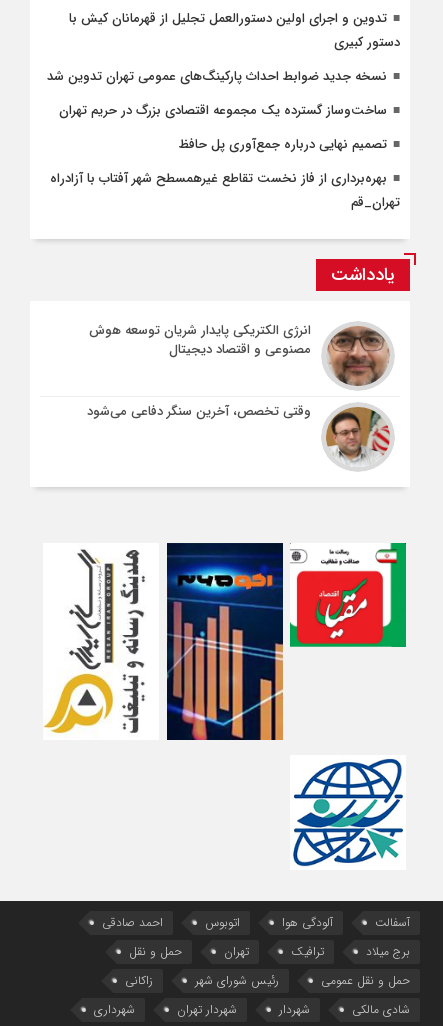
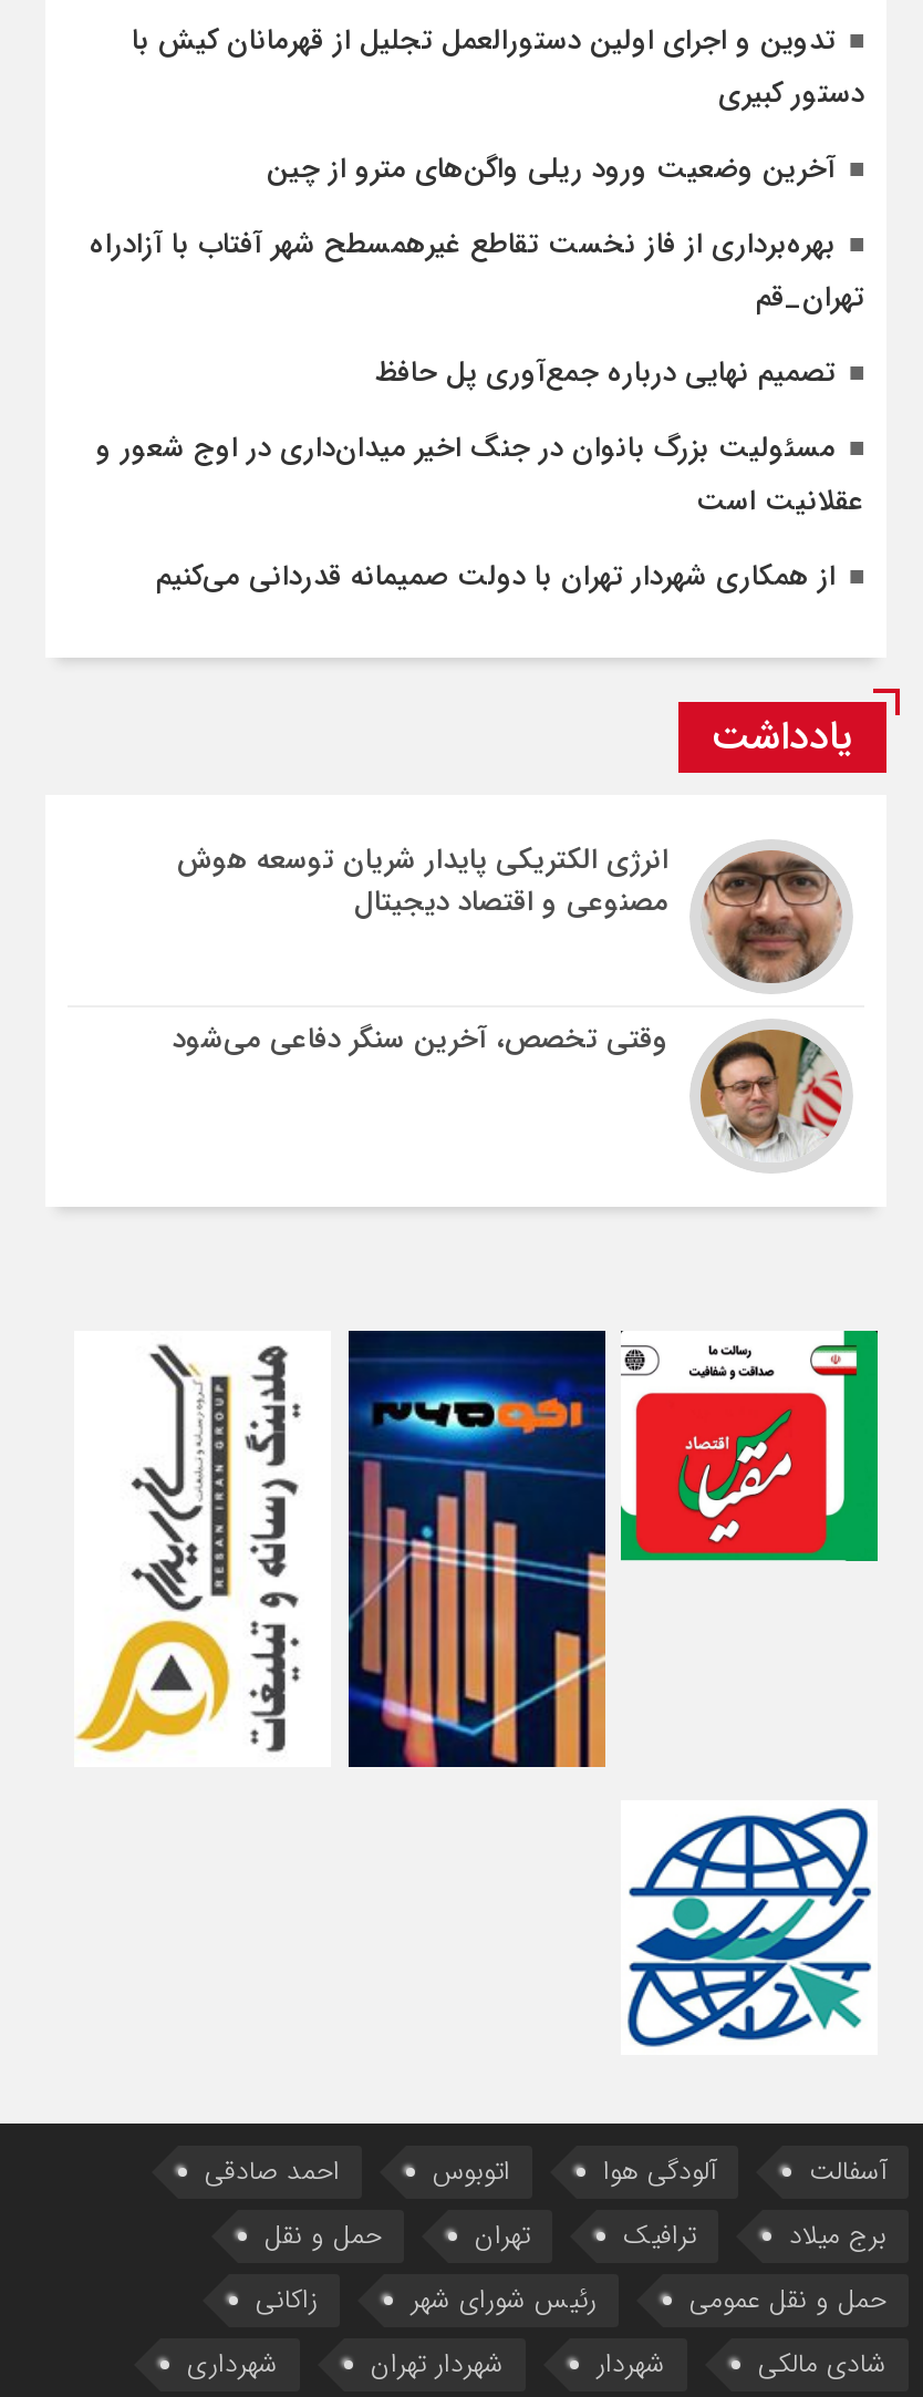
- نسخه جدید ضوابط احداث پارکینگ‌های عمومی تهران تدوین شد
- ساخت‌وساز گسترده یک مجموعه اقتصادی بزرگ در حریم تهران
+ آخرین وضعیت ورود ریلی واگن‌های مترو از چین

moved down: تصمیم نهایی درباره جمع‌آوری پل حافظ

moved up: بهره‌برداری از فاز نخست تقاطع غیرهمسطح شهر آفتاب با آزادراه | تهران_قم

+ مسئولیت بزرگ بانوان در جنگ اخیر میدان‌داری‌ در اوج شعور و
+ عقلانیت است
+ از همکاری شهردار تهران با دولت صمیمانه قدردانی می‌کنیم
